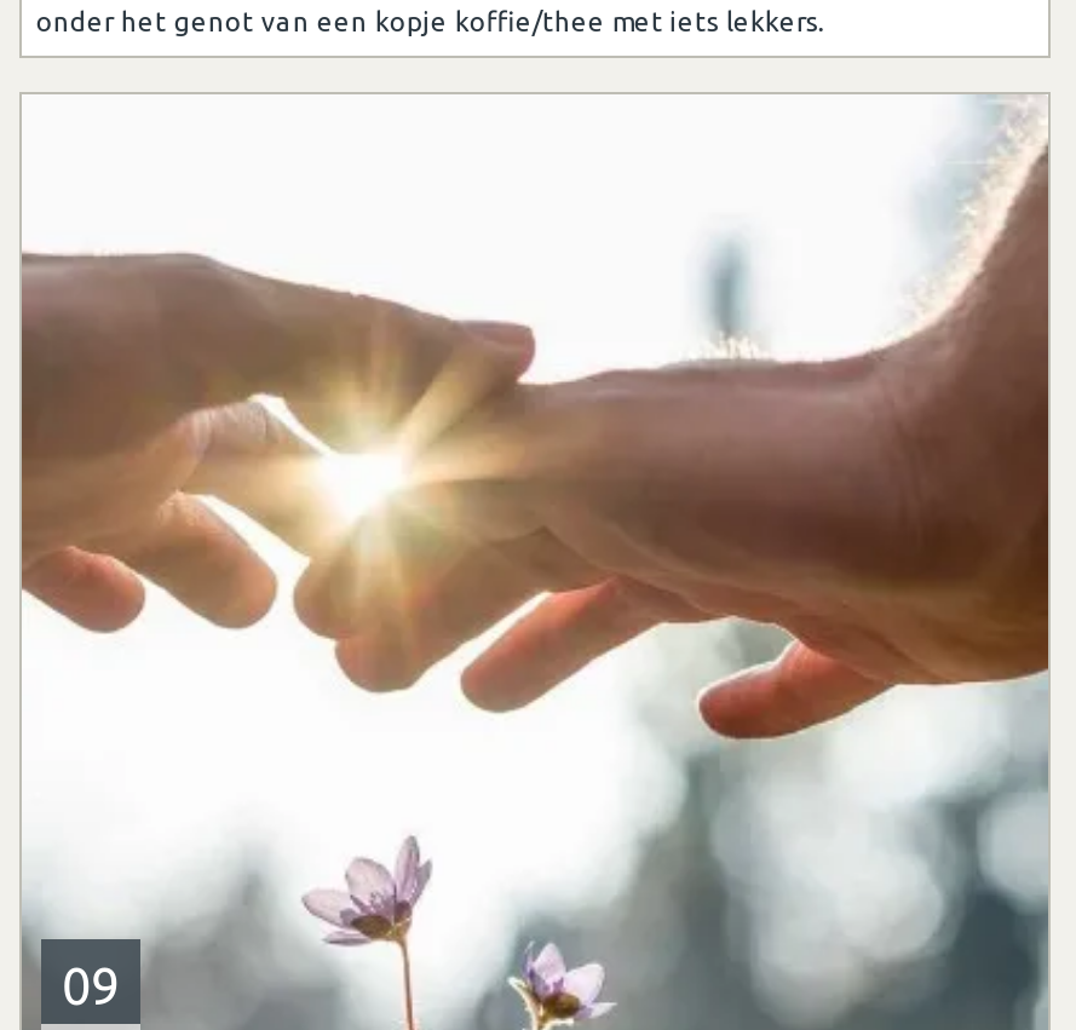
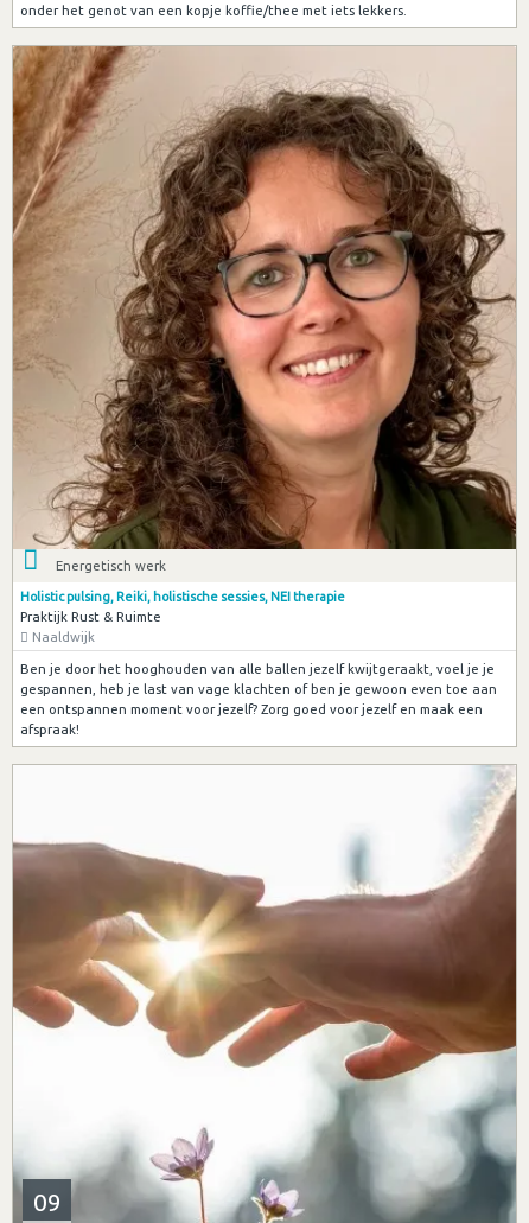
+ [image]
+ Energetisch werk
+ Holistic pulsing, Reiki, holistische sessies, NEI therapie
+ Praktijk Rust & Ruimte
+ Naaldwijk
+ Ben je door het hooghouden van alle ballen jezelf kwijtgeraakt, voel je je
+ gespannen, heb je last van vage klachten of ben je gewoon even toe aan
+ een ontspannen moment voor jezelf? Zorg goed voor jezelf en maak een
+ afspraak!
